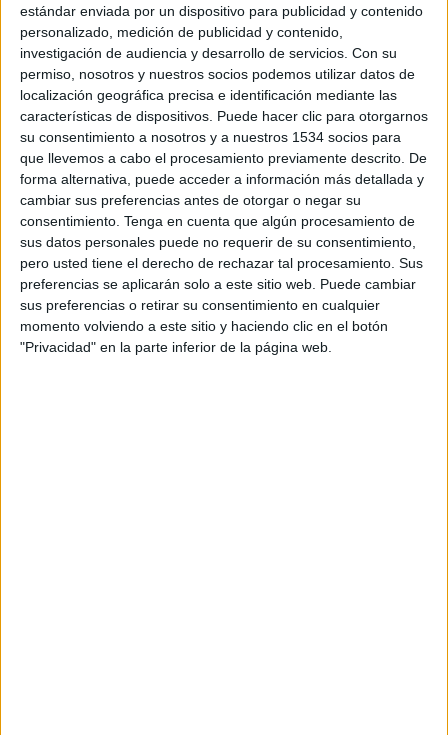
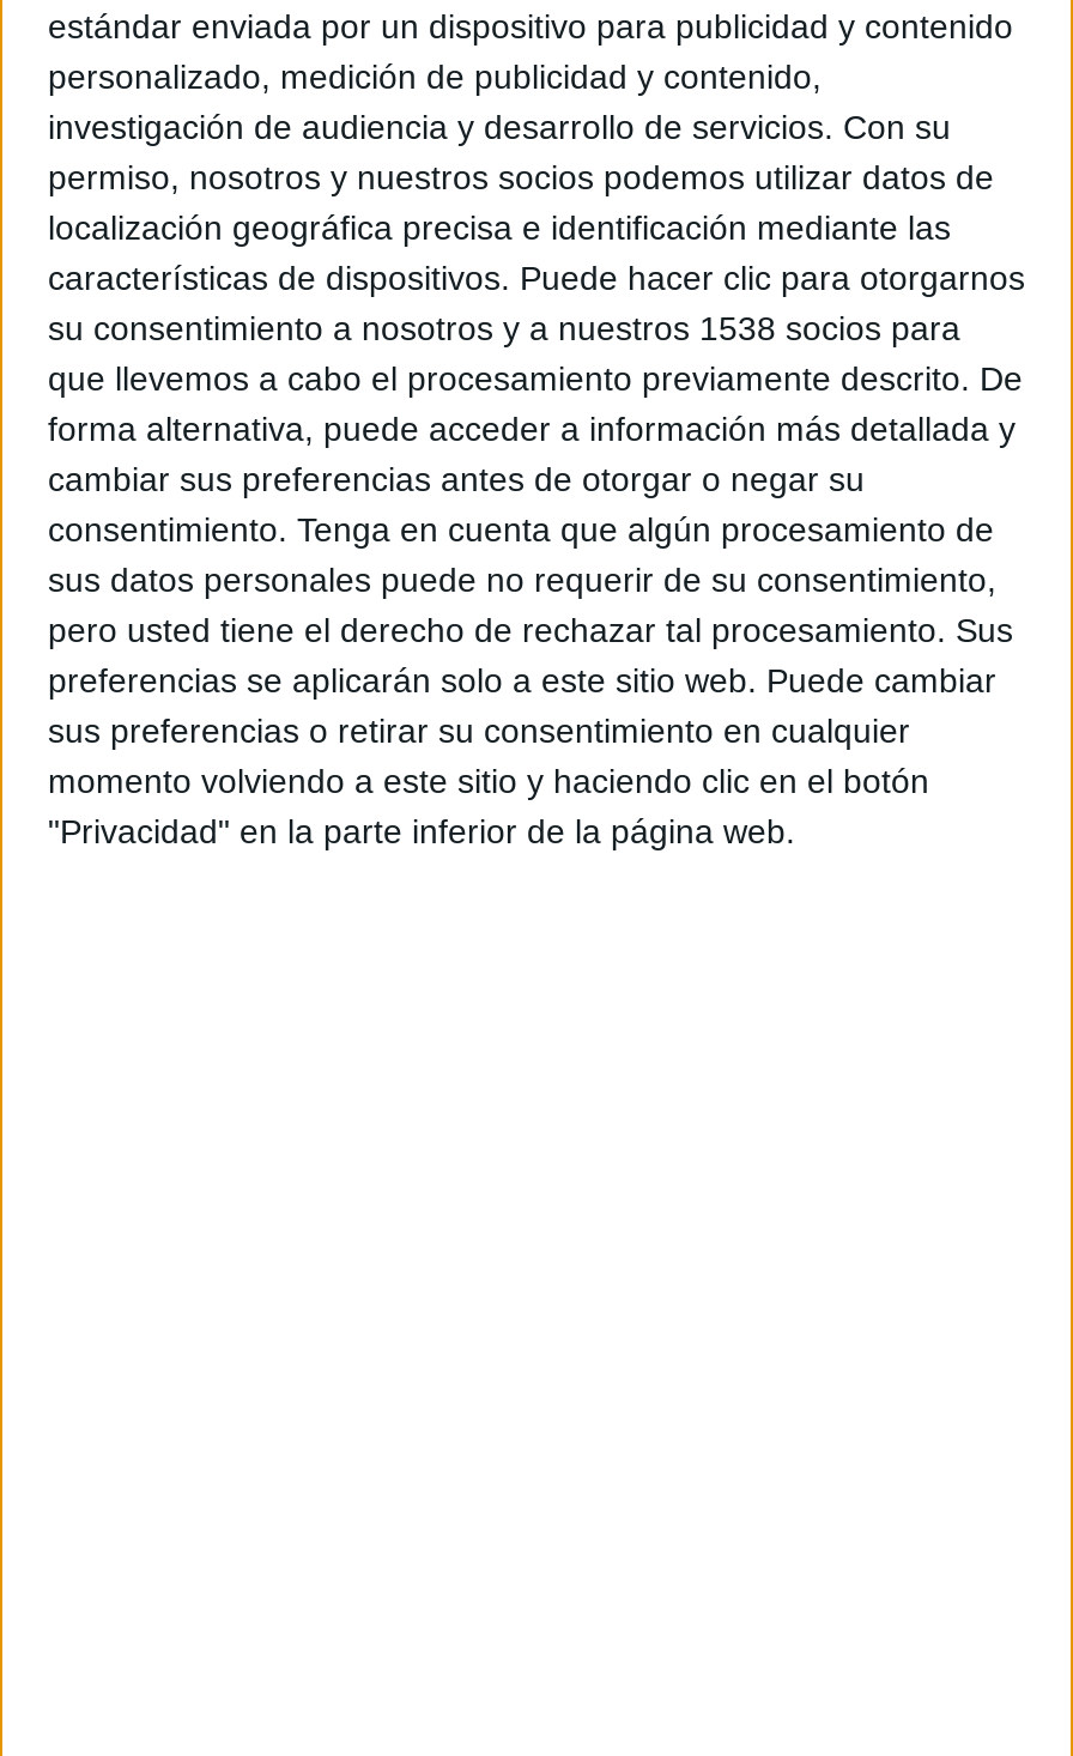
- su consentimiento a nosotros y a nuestros 1534 socios para
+ su consentimiento a nosotros y a nuestros 1538 socios para
